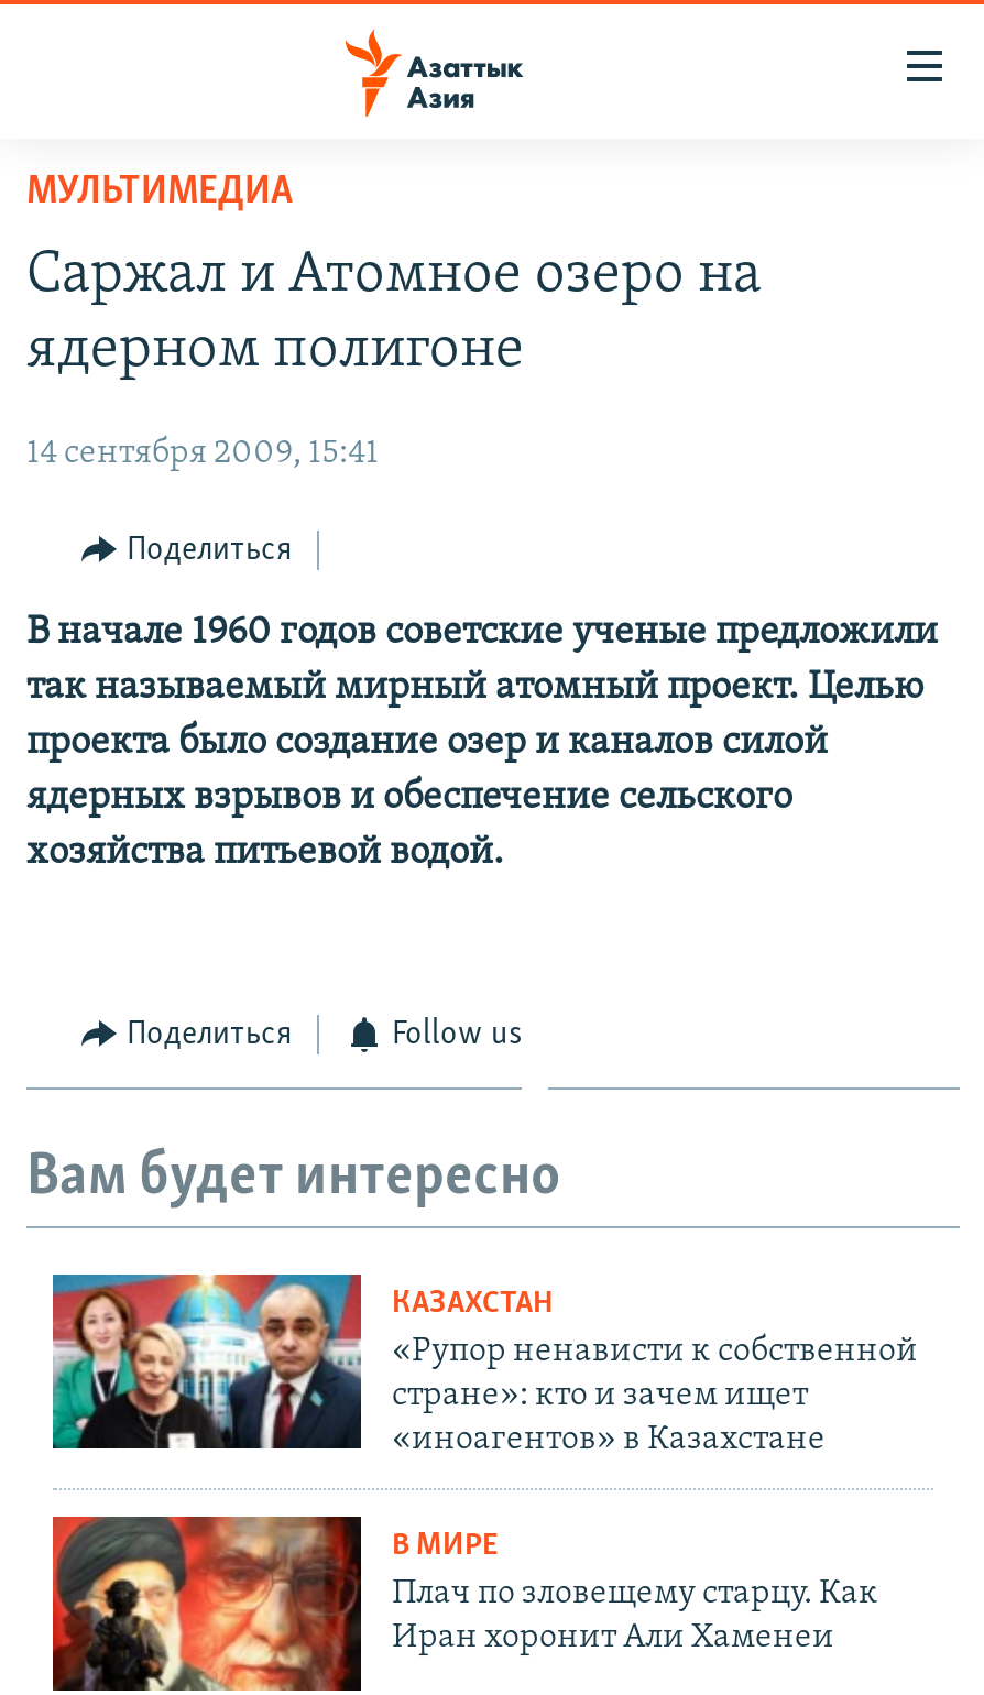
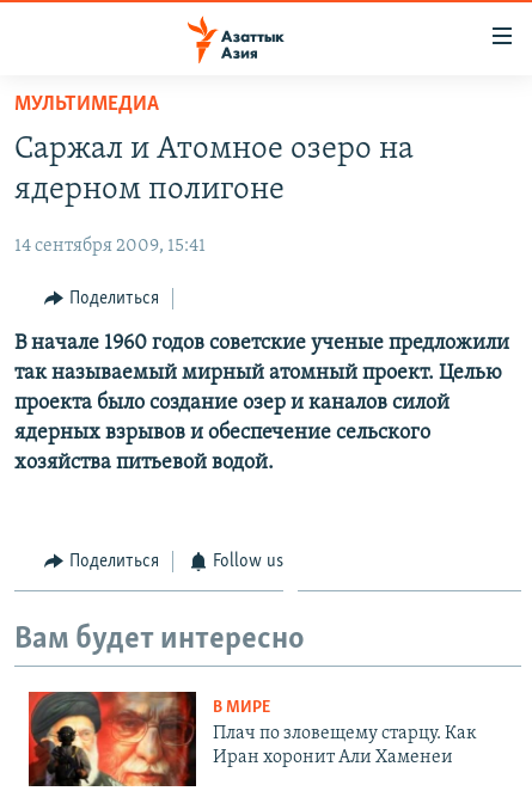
- [image]
- КАЗАХСТАН
- «Рупор ненависти к собственной
- стране»: кто и зачем ищет
- «иноагентов» в Казахстане
